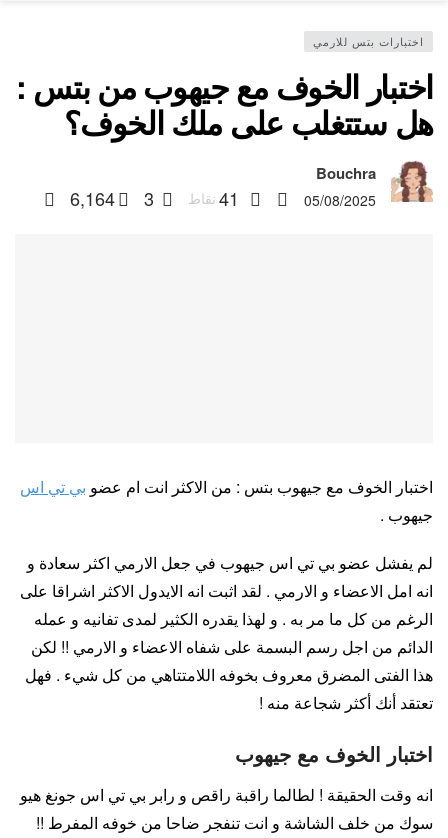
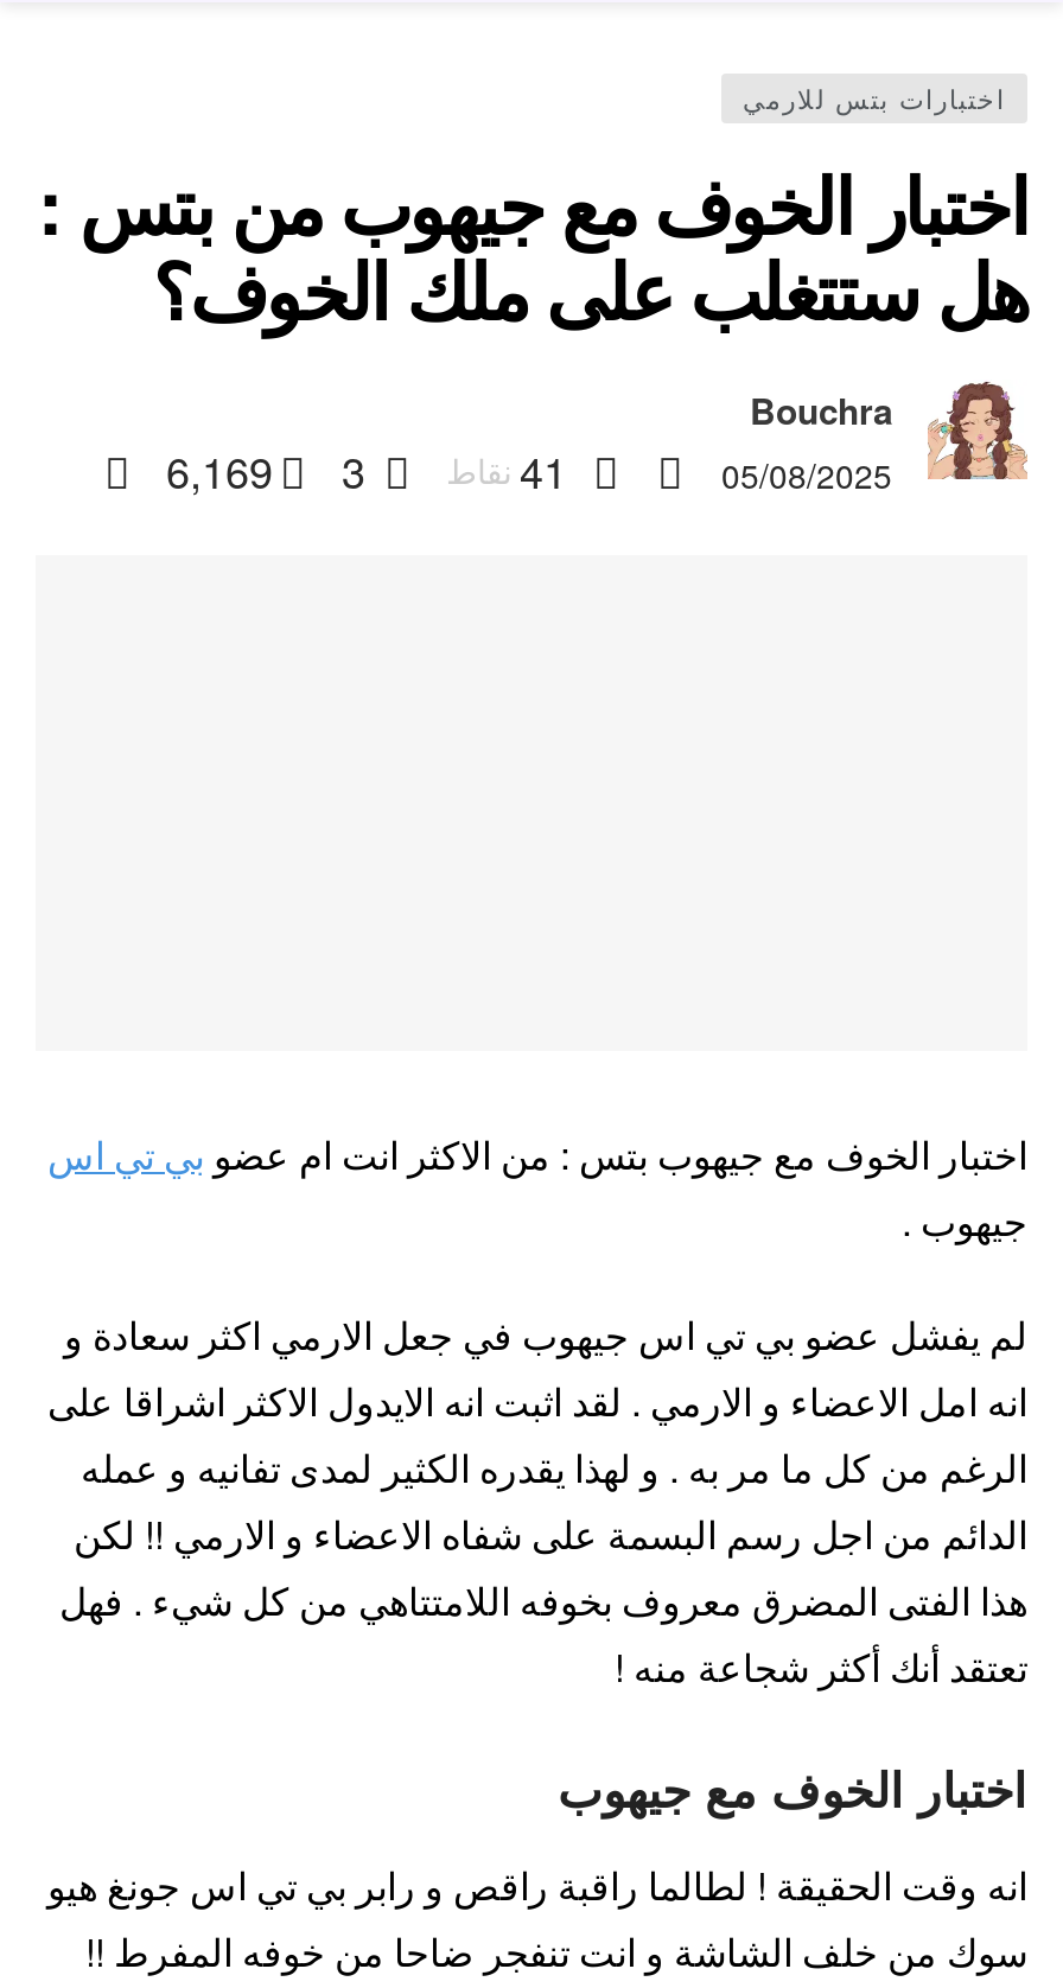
- 6,164
+ 6,169
